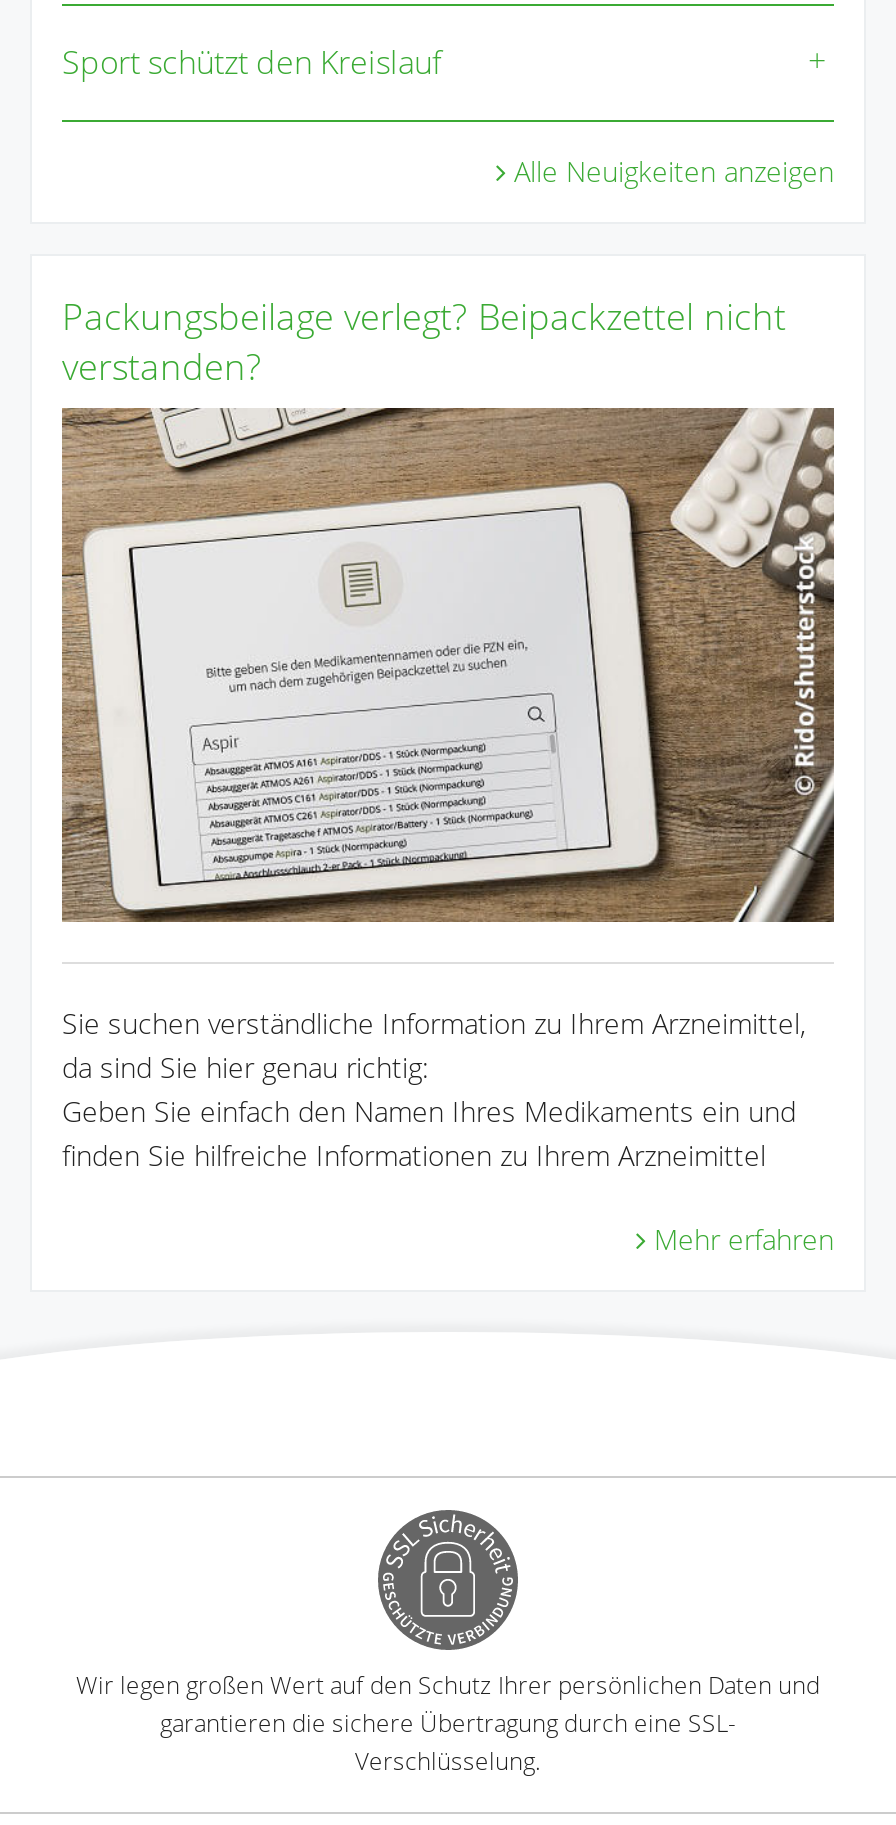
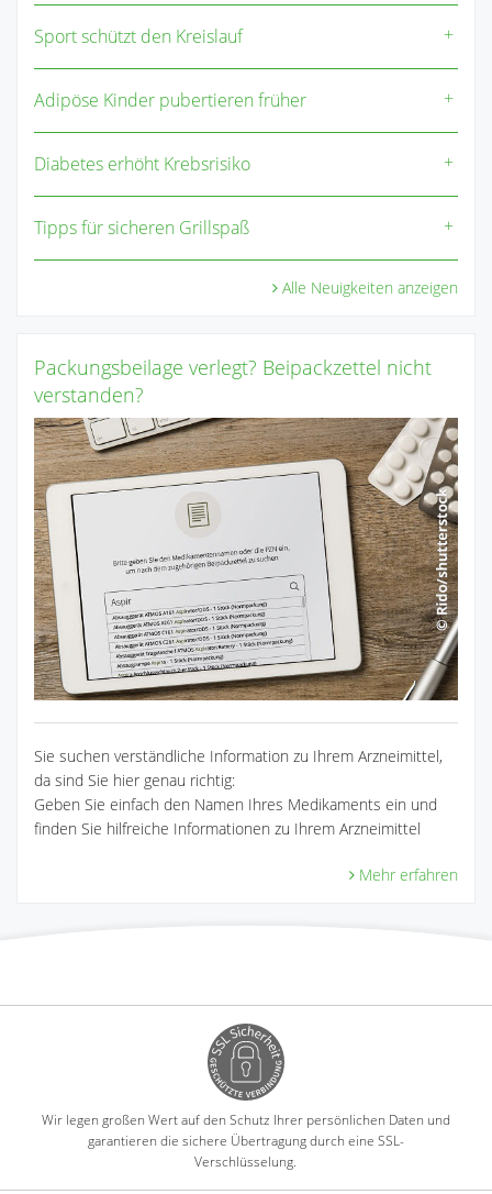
+ Adipöse Kinder pubertieren früher
+ Diabetes erhöht Krebsrisiko
+ Tipps für sicheren Grillspaß
